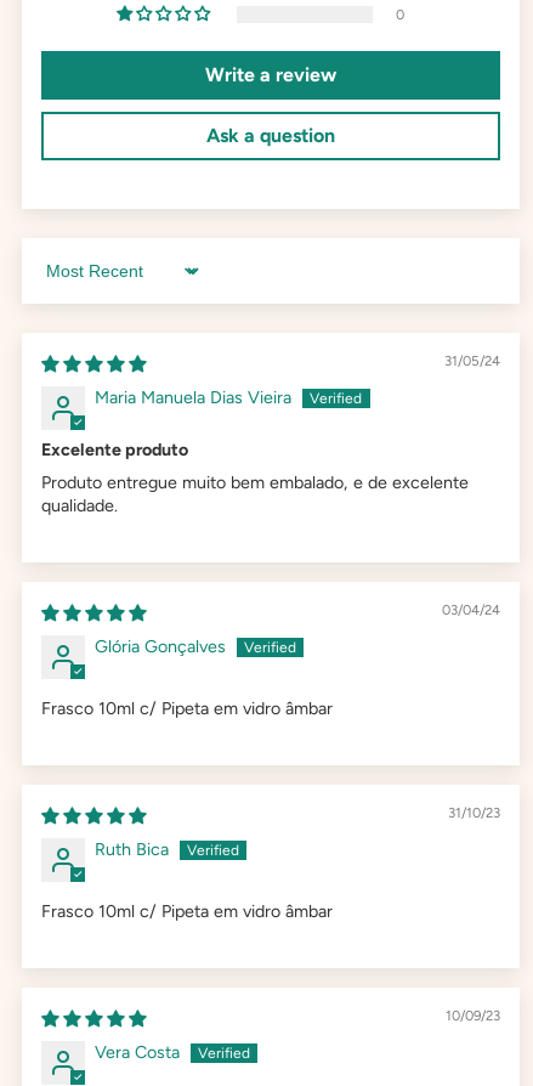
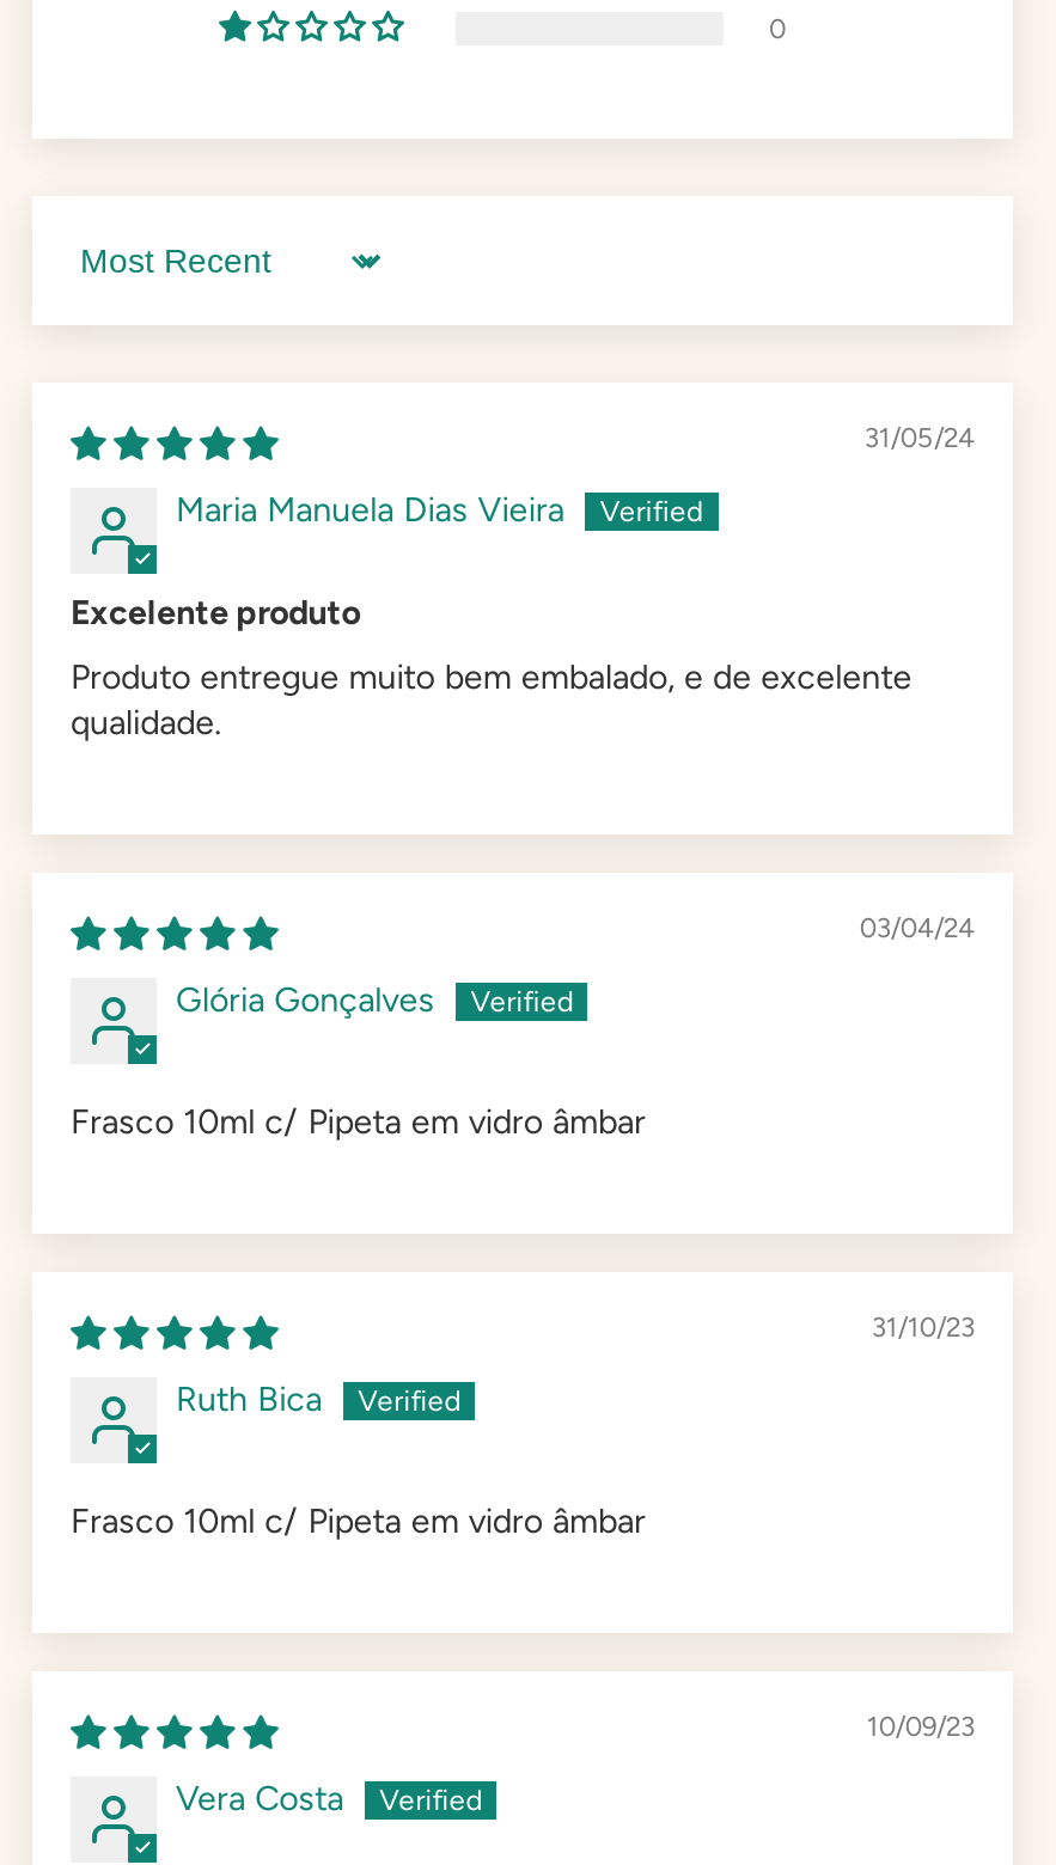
- Write a review
- Ask a question
